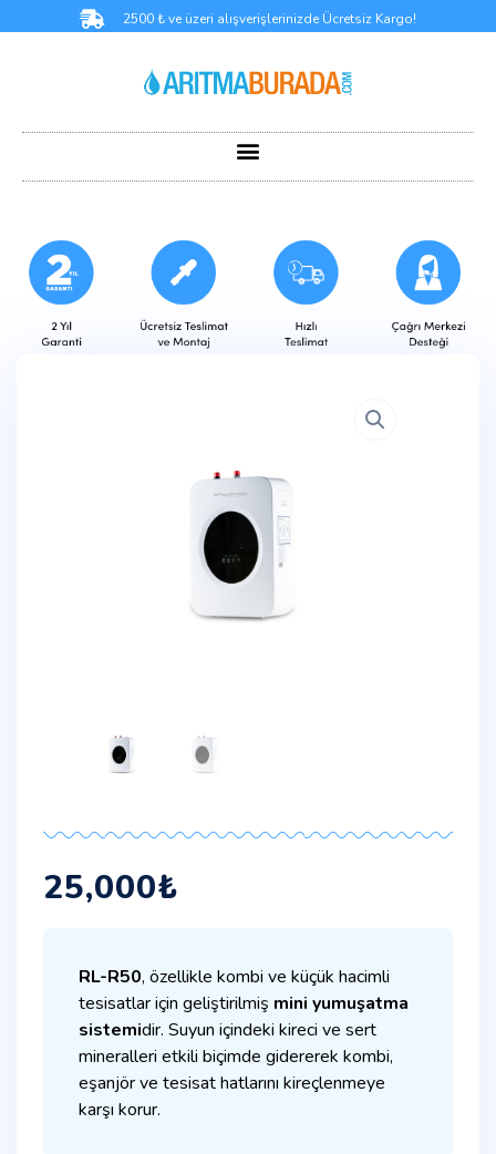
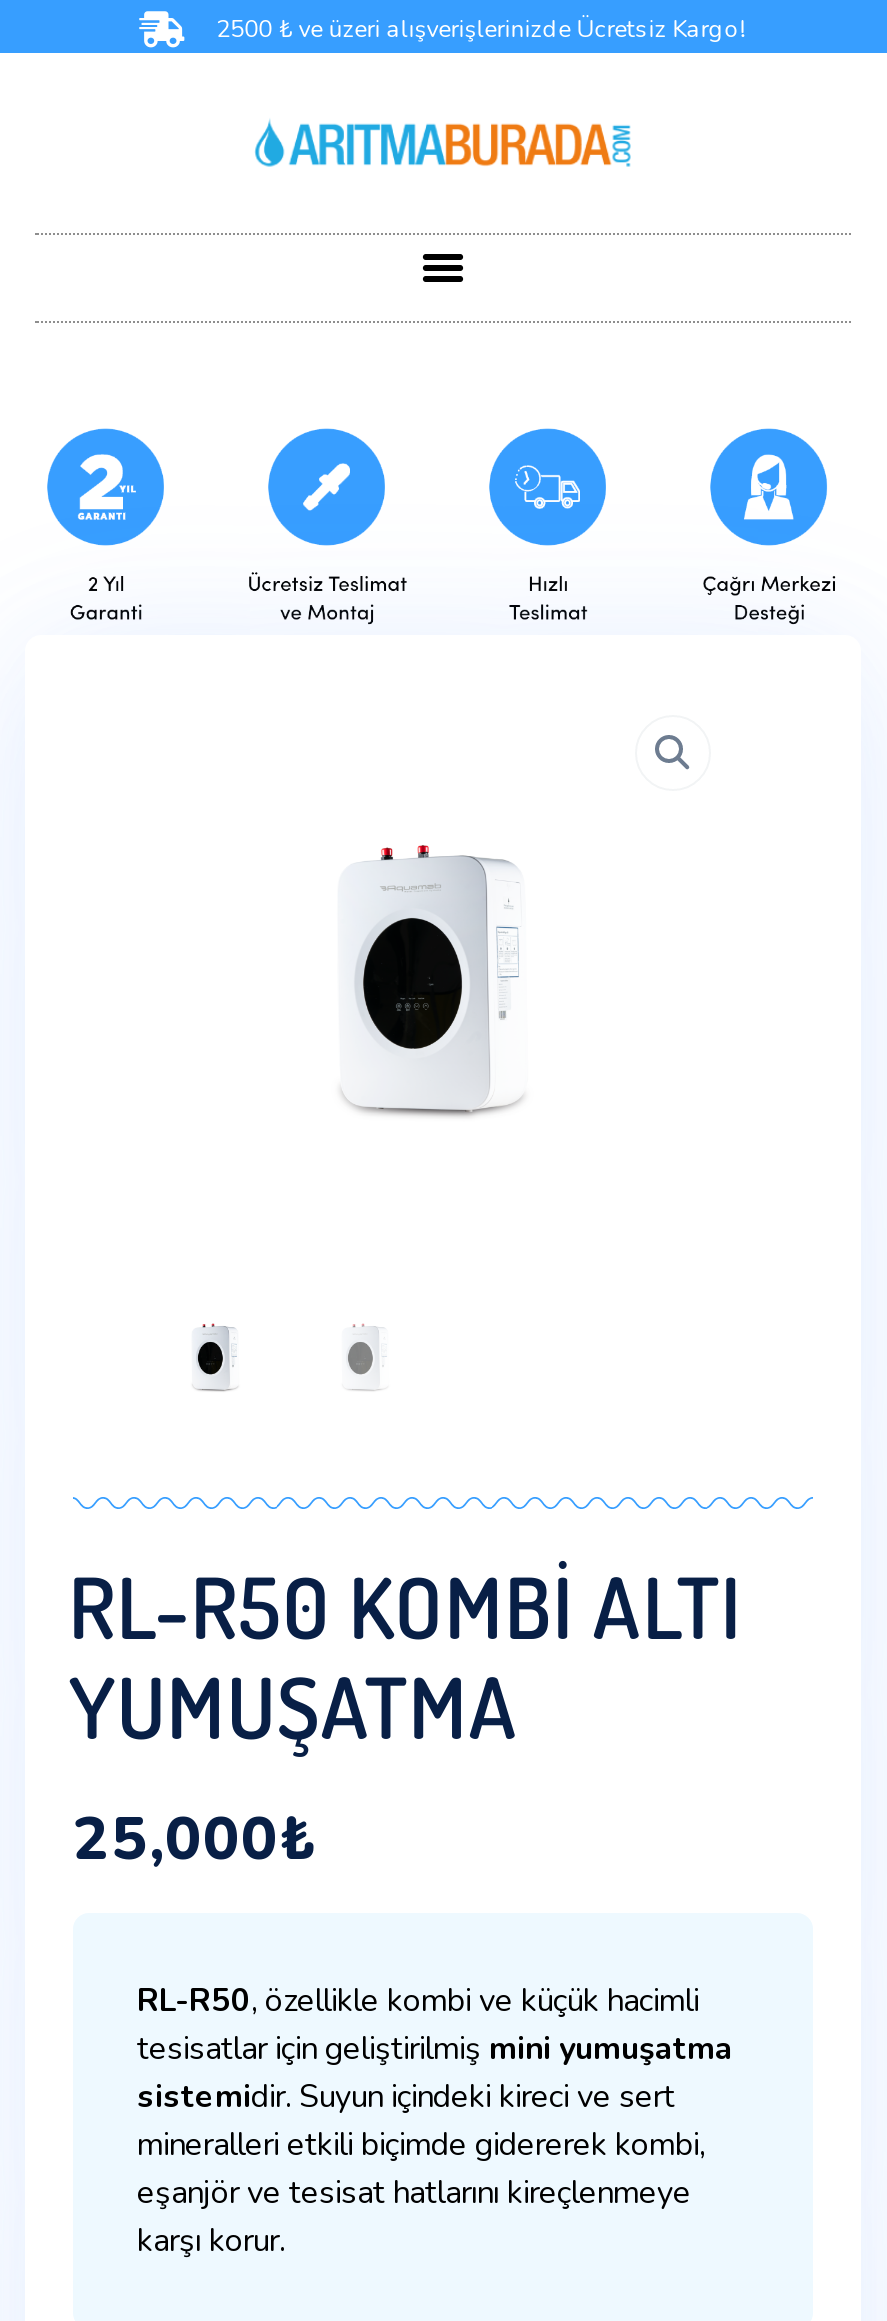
+ RL-R50 KOMBI ALTI
+ YUMUŞATMA
